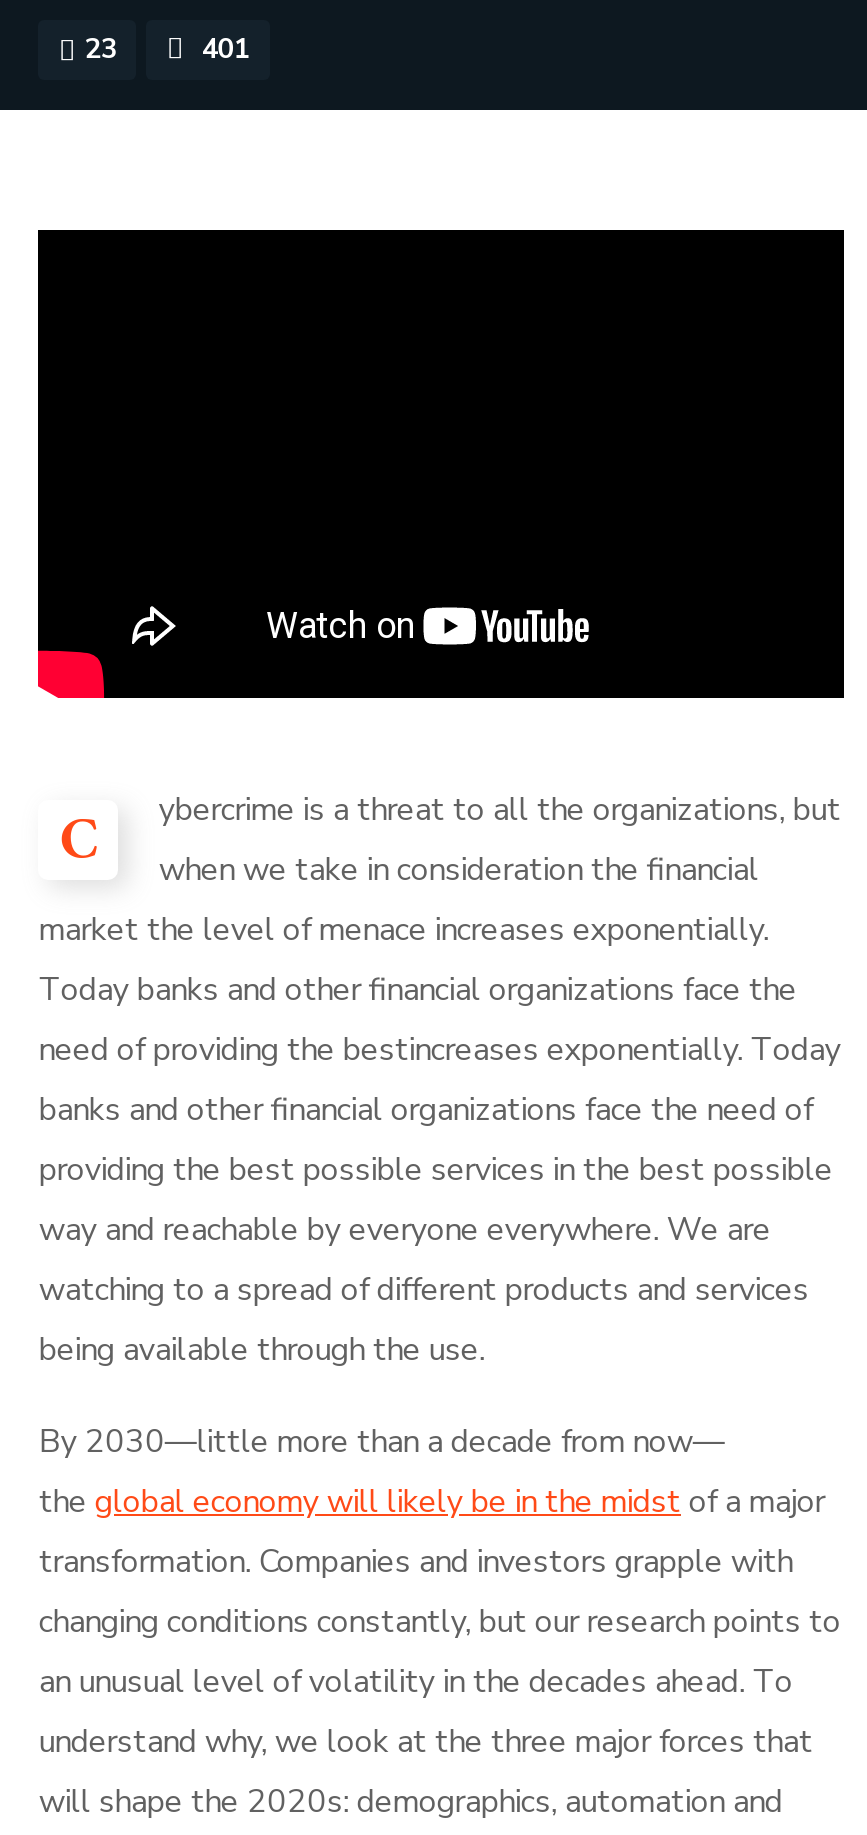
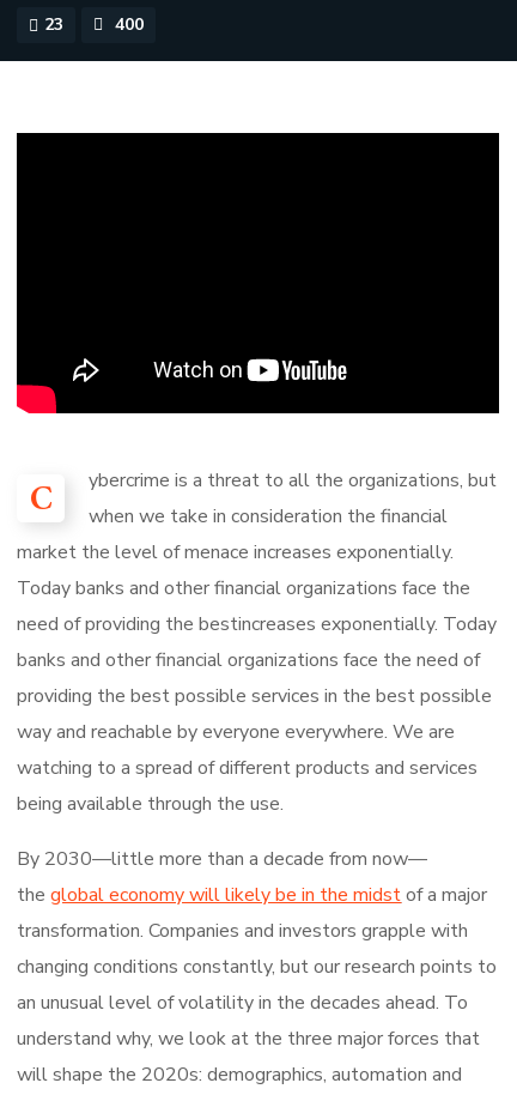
- 401
+ 400
